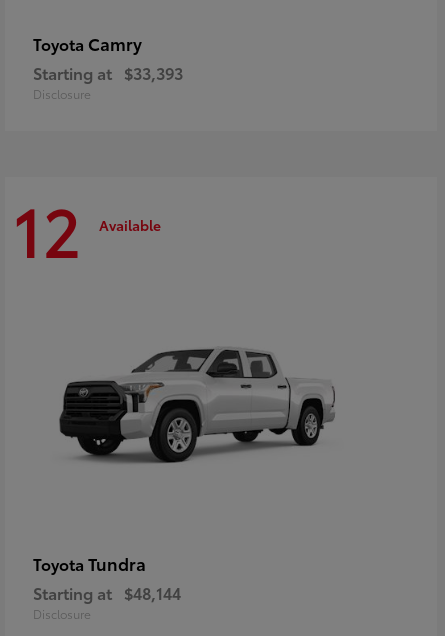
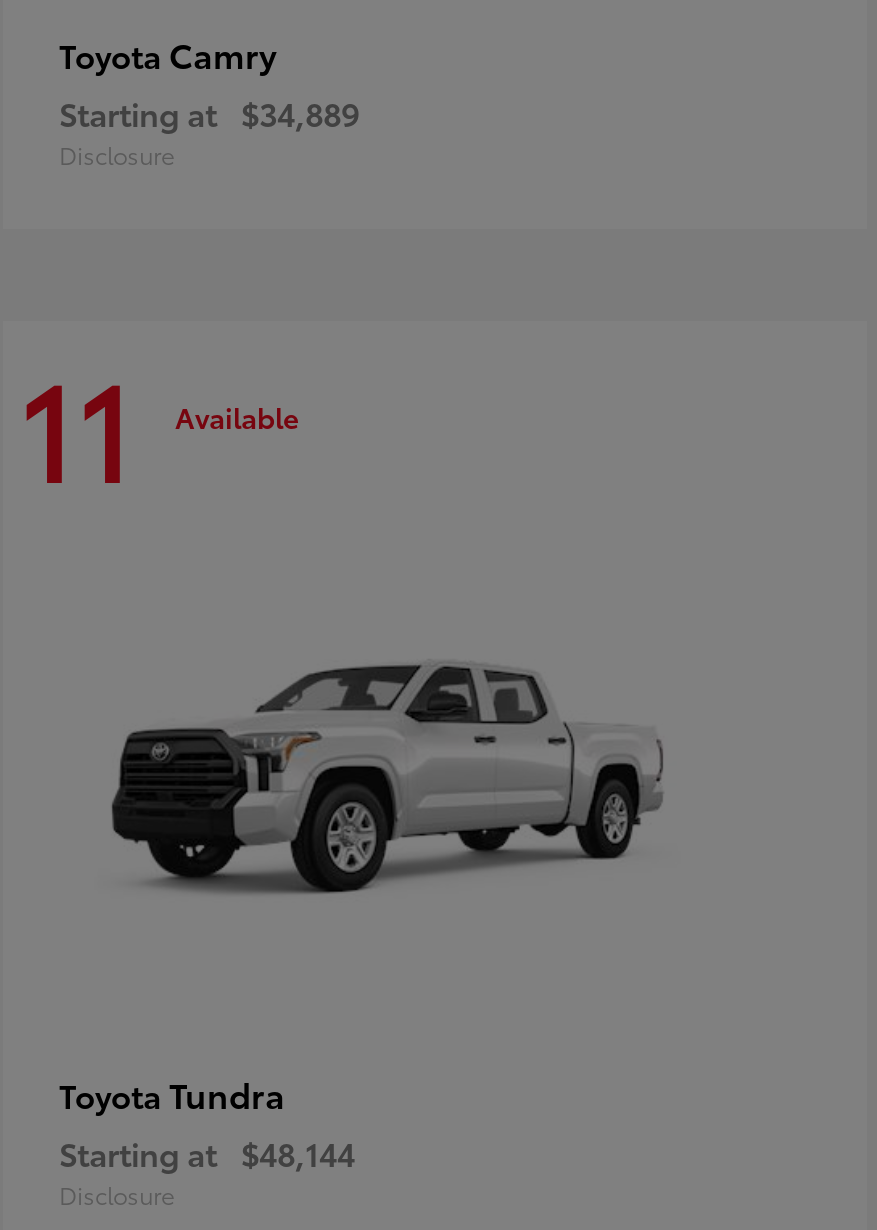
- Starting at $33,393
+ Starting at $34,889

- 12 Available
+ 11 Available
